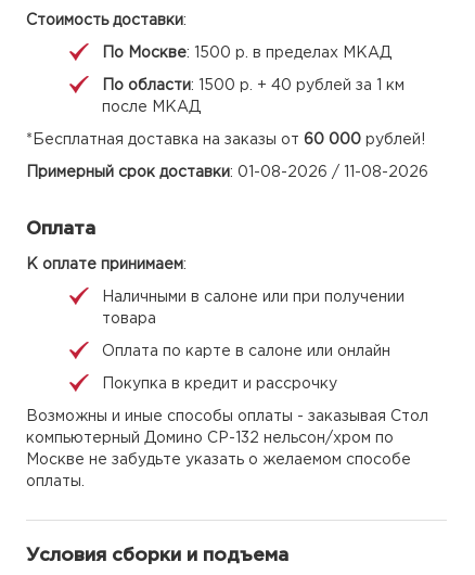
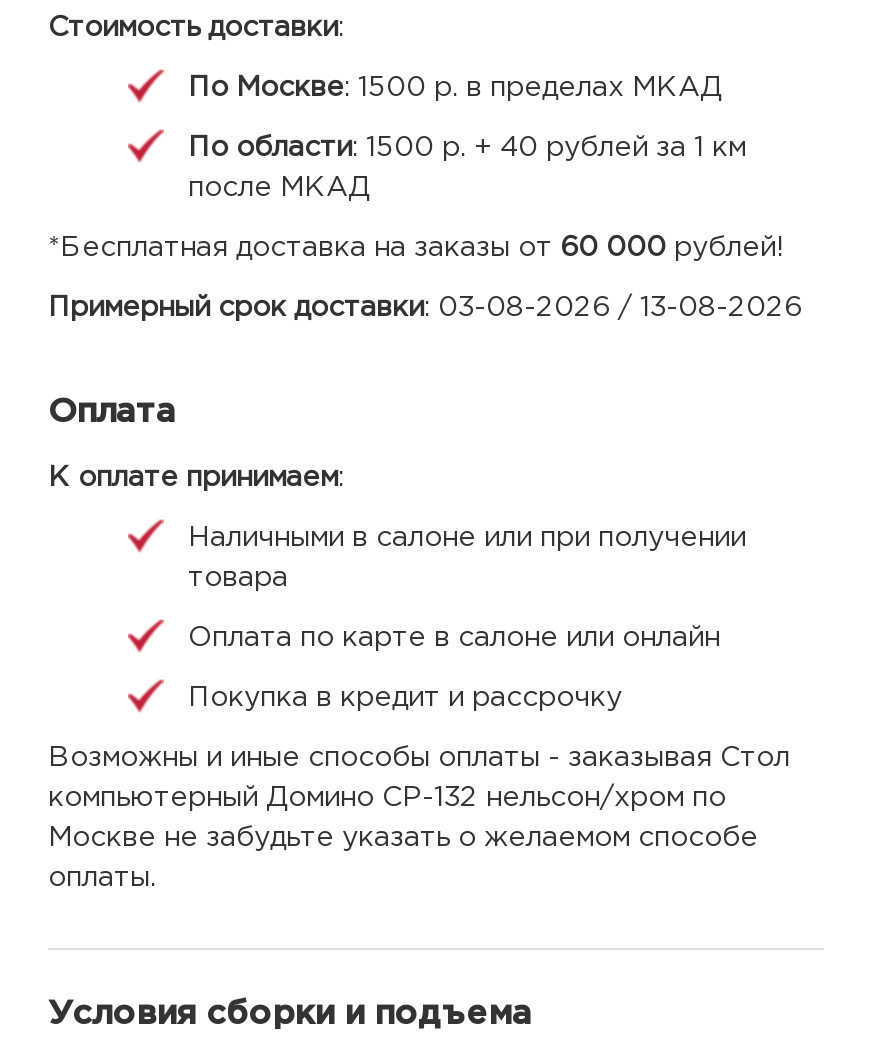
- Примерный срок доставки: 01-08-2026 / 11-08-2026
+ Примерный срок доставки: 03-08-2026 / 13-08-2026
